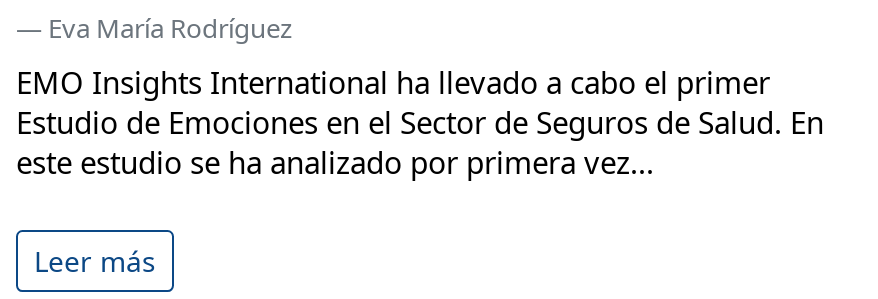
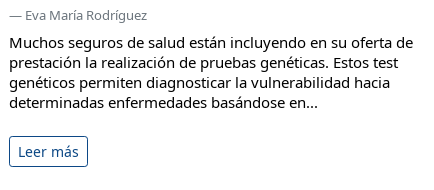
- EMO Insights International ha llevado a cabo el primer
- Estudio de Emociones en el Sector de Seguros de Salud. En
- este estudio se ha analizado por primera vez...
+ Muchos seguros de salud están incluyendo en su oferta de
+ prestación la realización de pruebas genéticas. Estos test
+ genéticos permiten diagnosticar la vulnerabilidad hacia
+ determinadas enfermedades basándose en...
